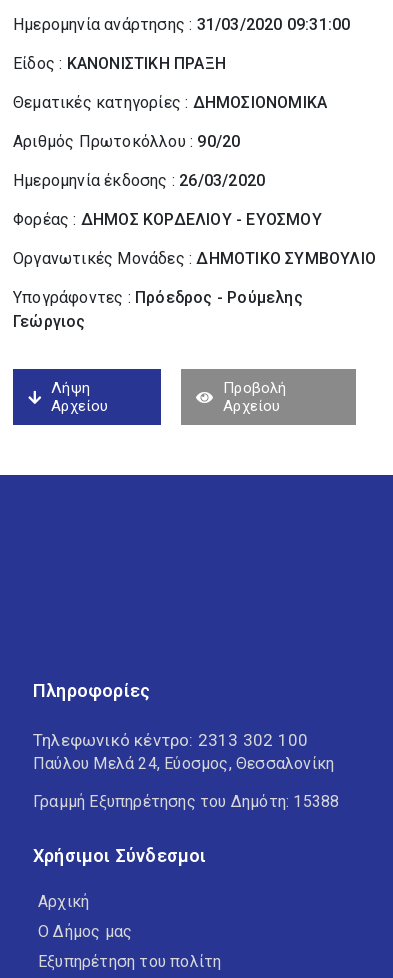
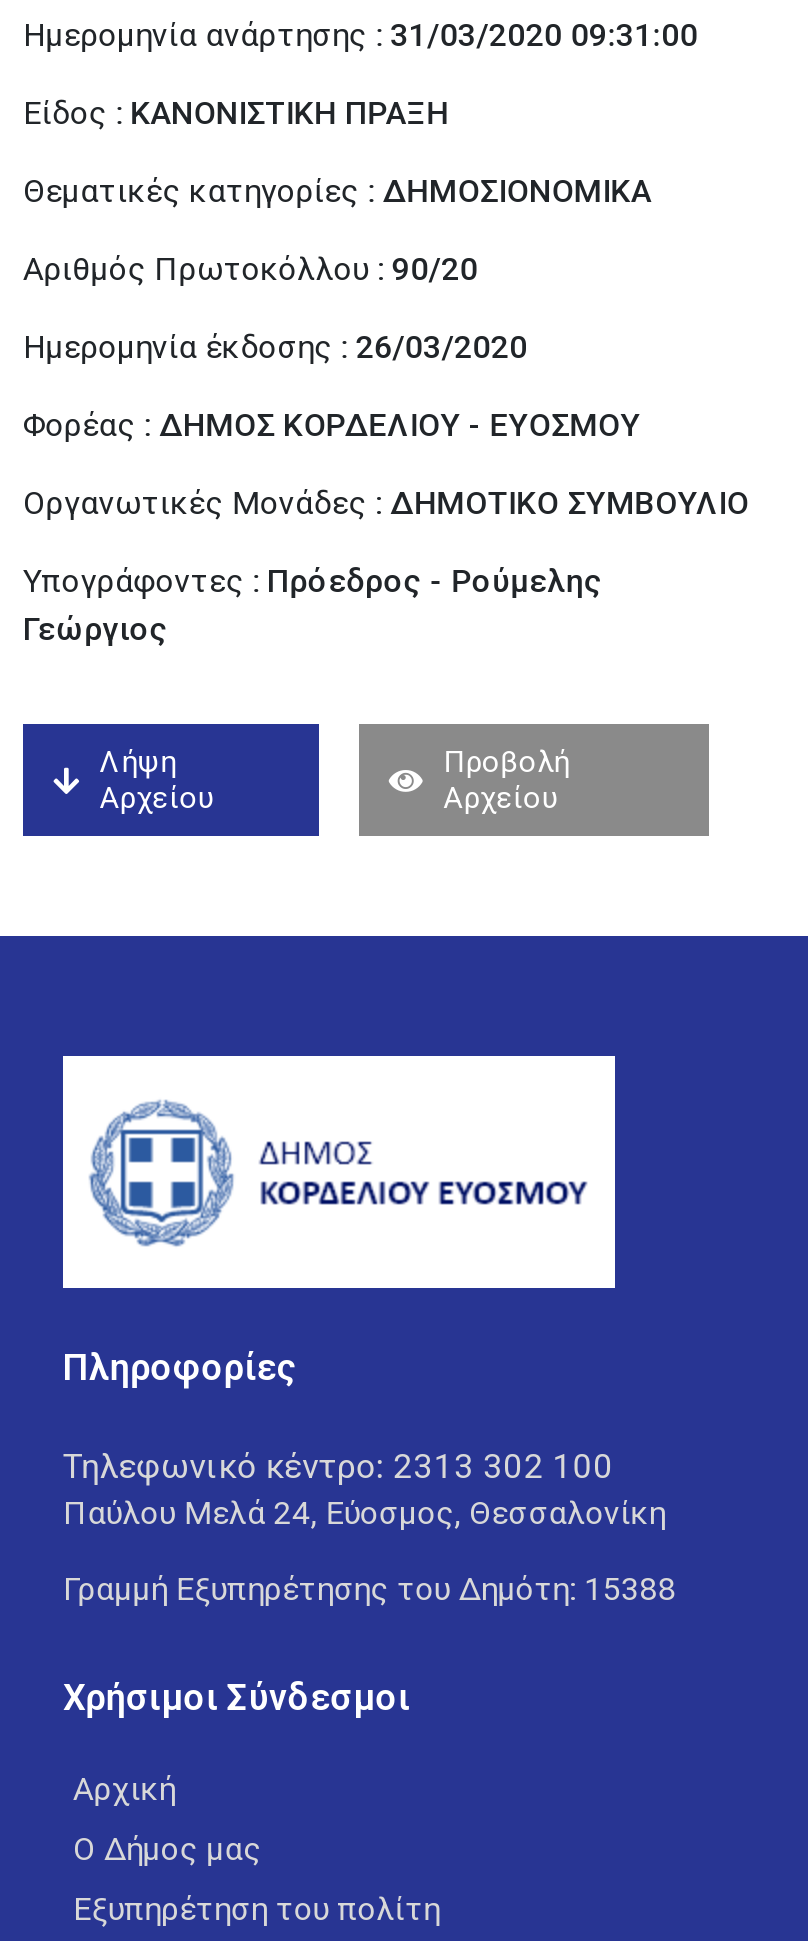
+ [image]
